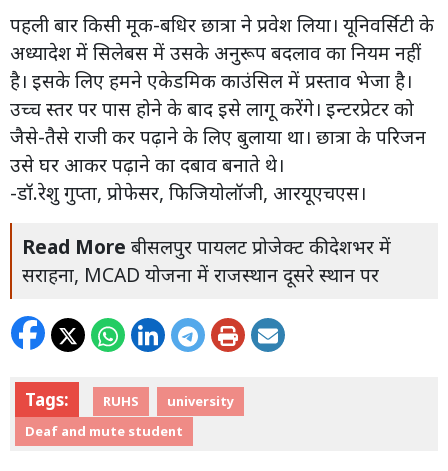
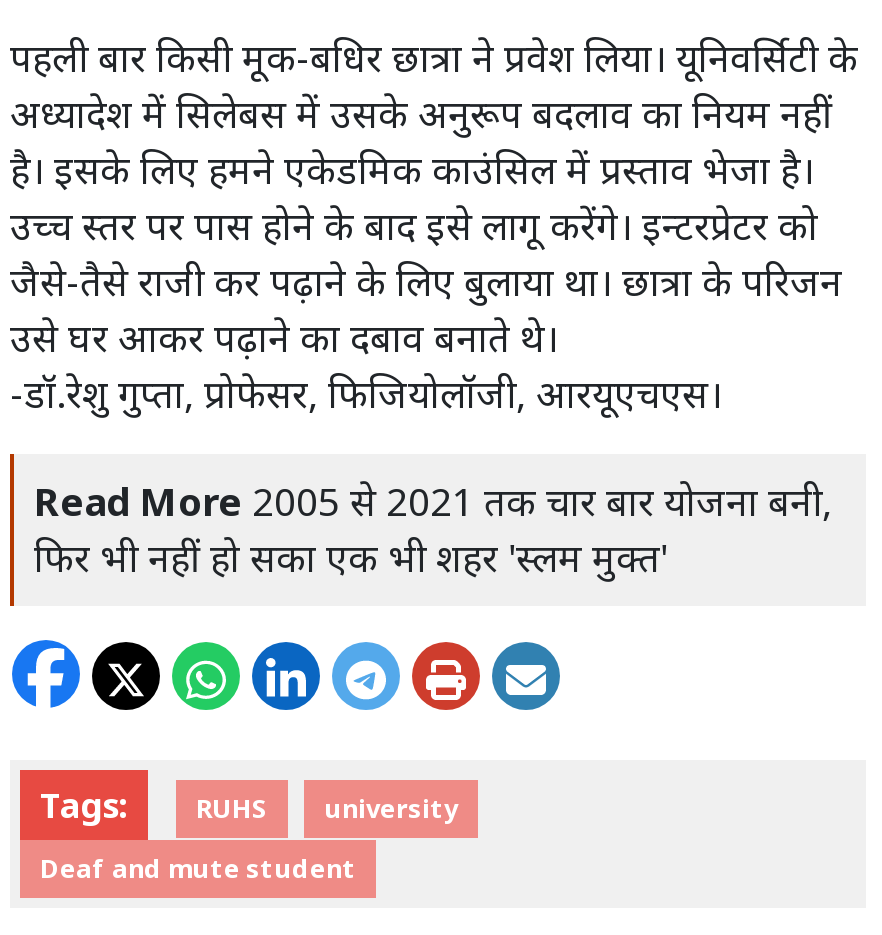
- Read More बीसलपुर पायलट प्रोजेक्ट की देशभर में
- सराहना, MCAD योजना में राजस्थान दूसरे स्थान पर
+ Read More 2005 से 2021 तक चार बार योजना बनी,
+ फिर भी नहीं हो सका एक भी शहर 'स्लम मुक्त'
